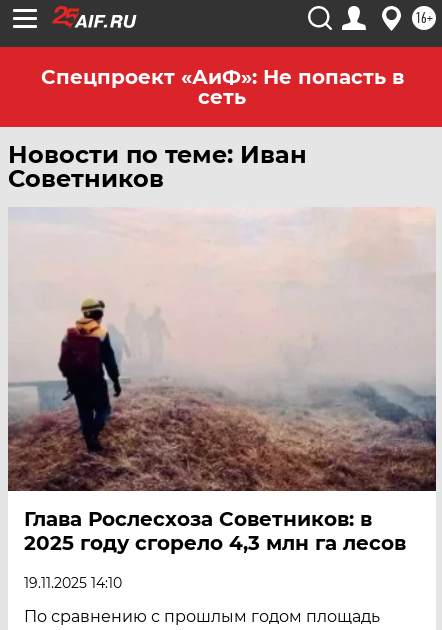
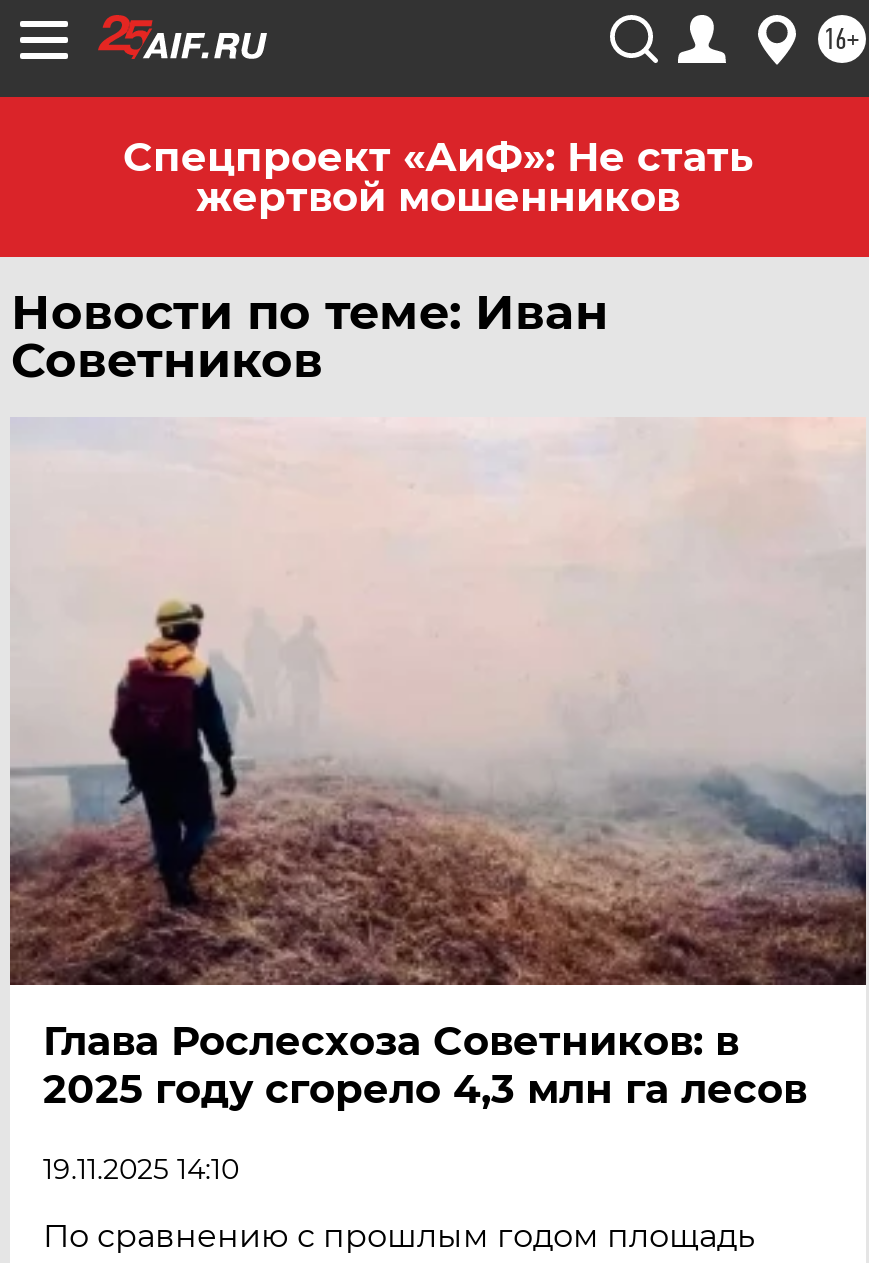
- Спецпроект «АиФ»: Не попасть в
- сеть
+ Спецпроект «АиФ»: Не стать
+ жертвой мошенников
